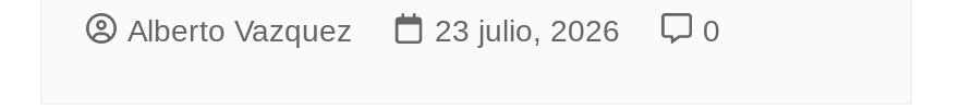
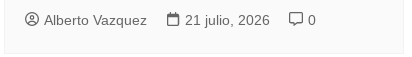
- 23 julio, 2026
+ 21 julio, 2026
